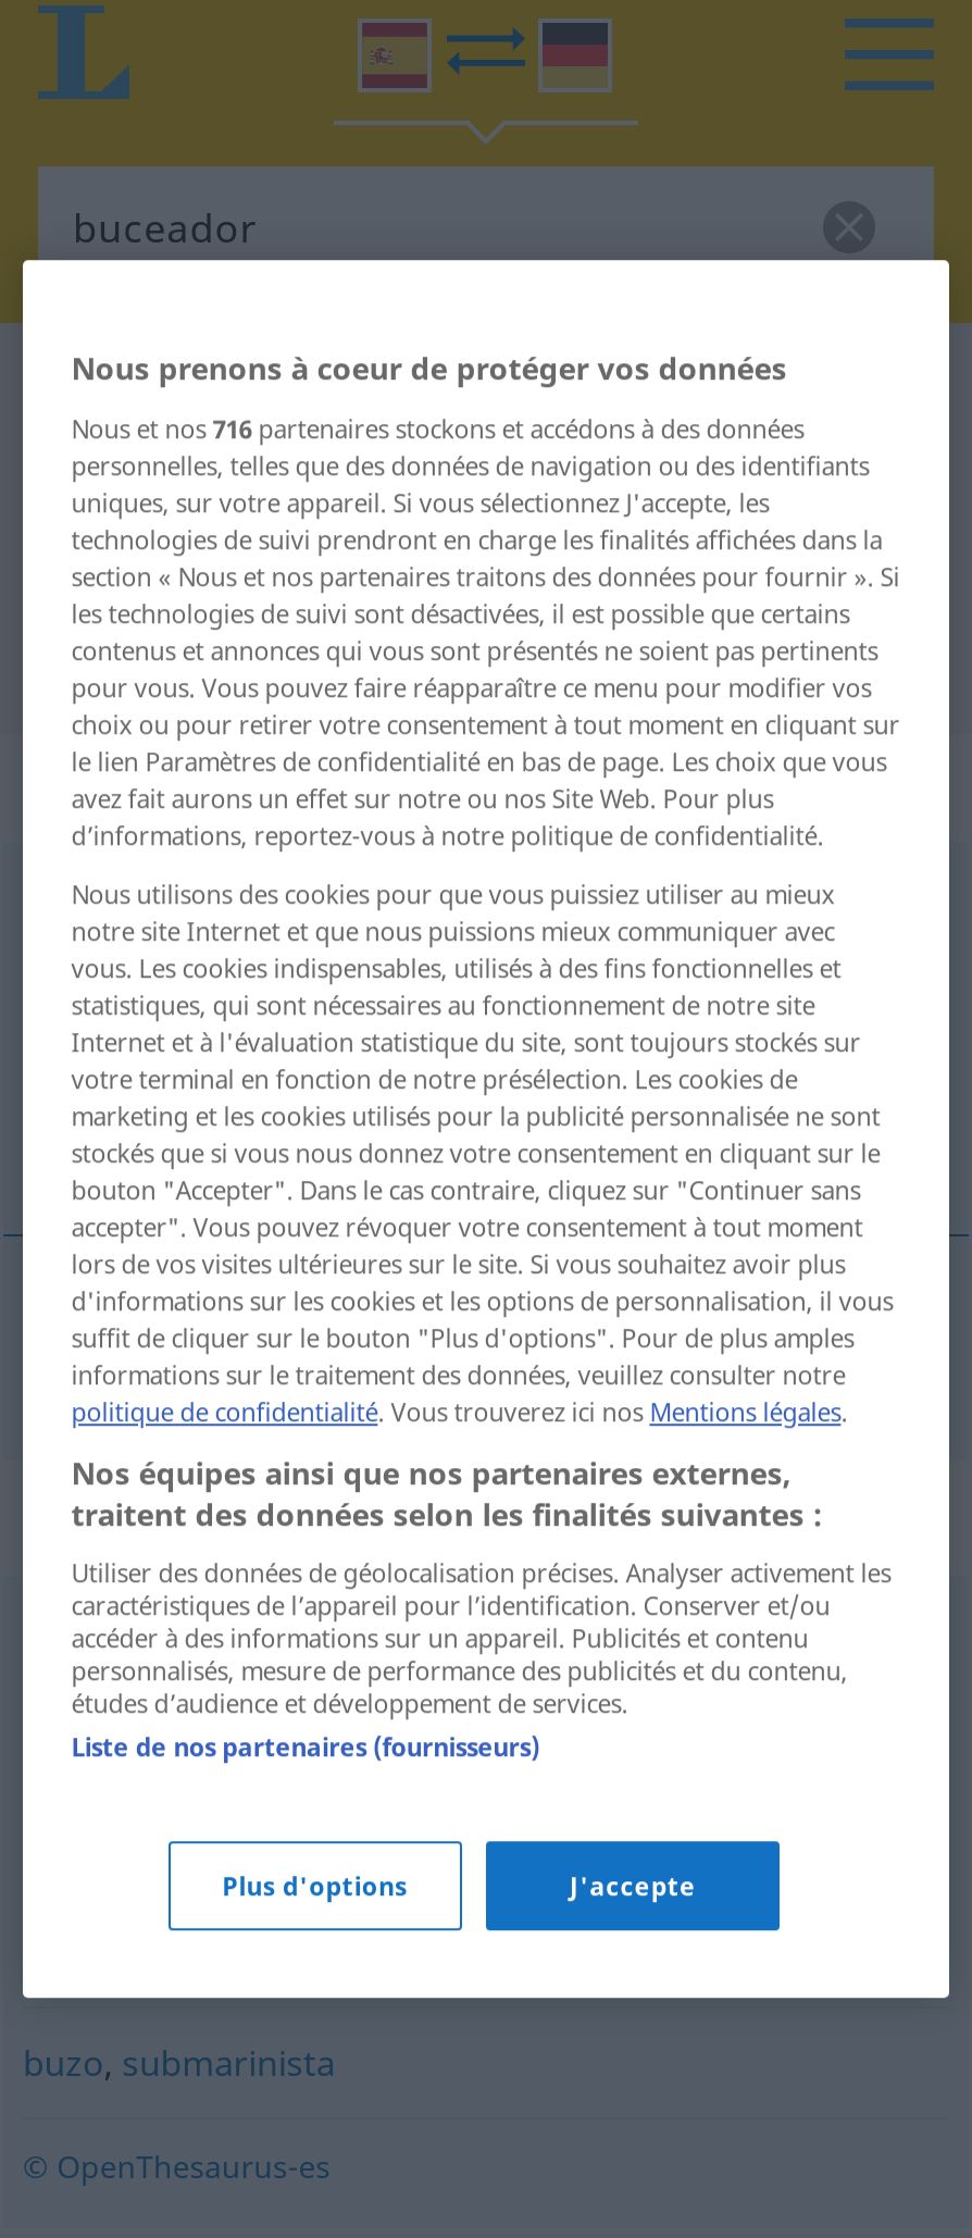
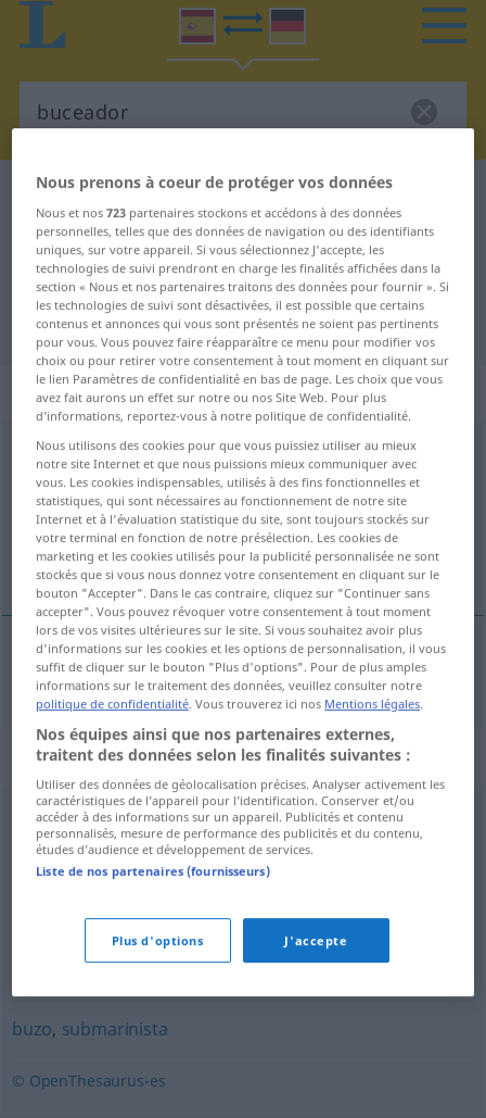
- Nous et nos 716 partenaires stockons et accédons à des données
+ Nous et nos 723 partenaires stockons et accédons à des données
